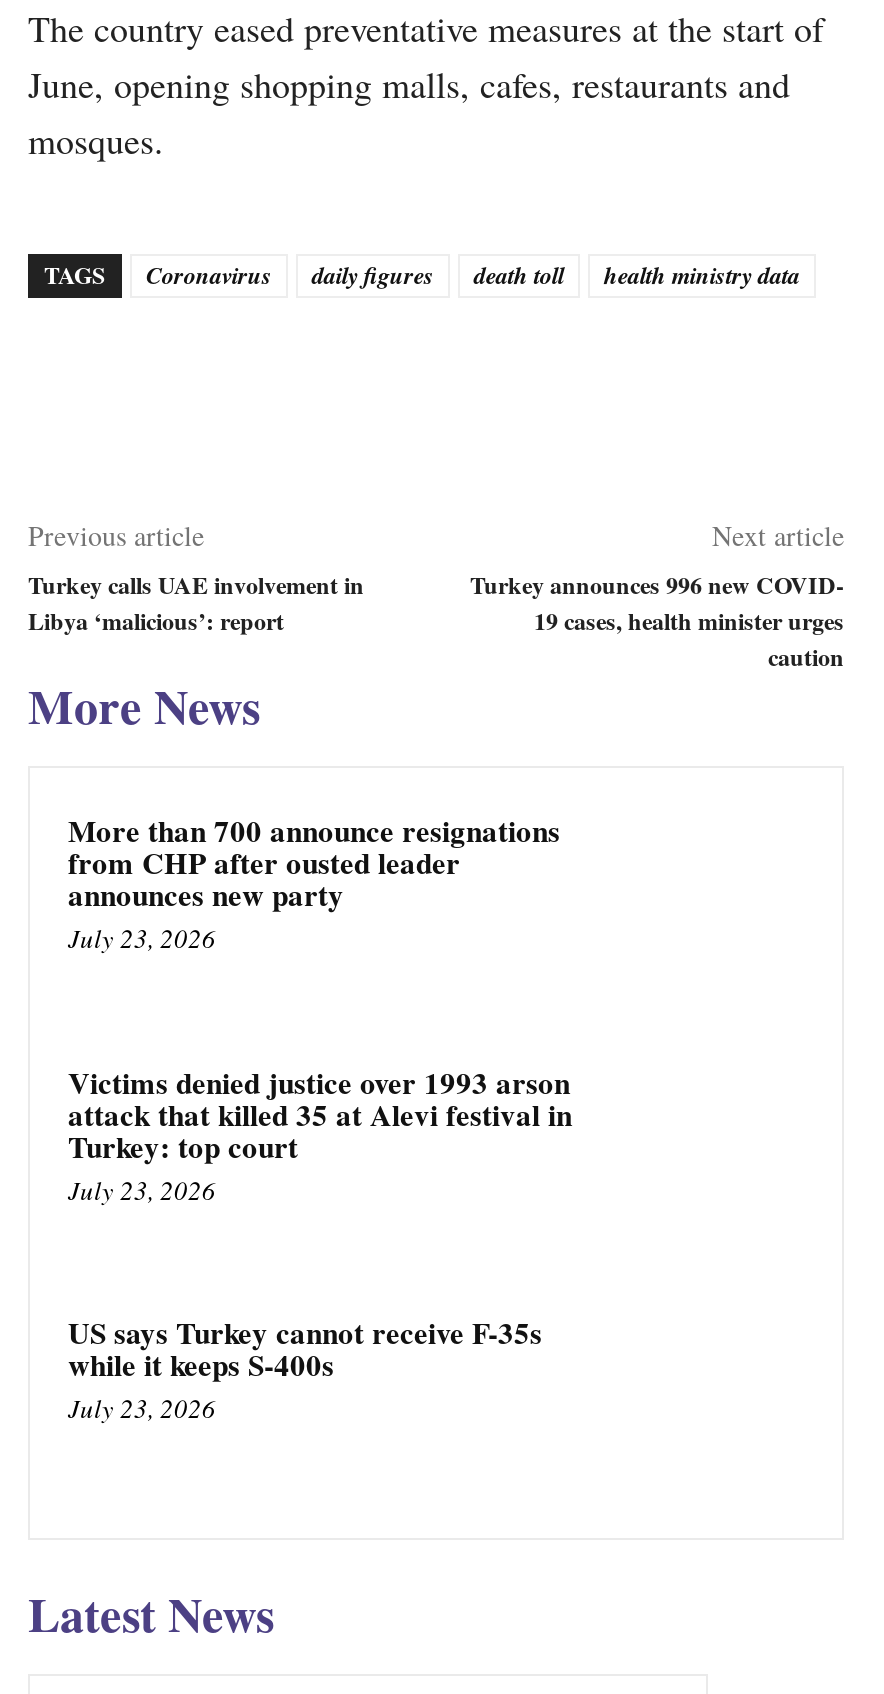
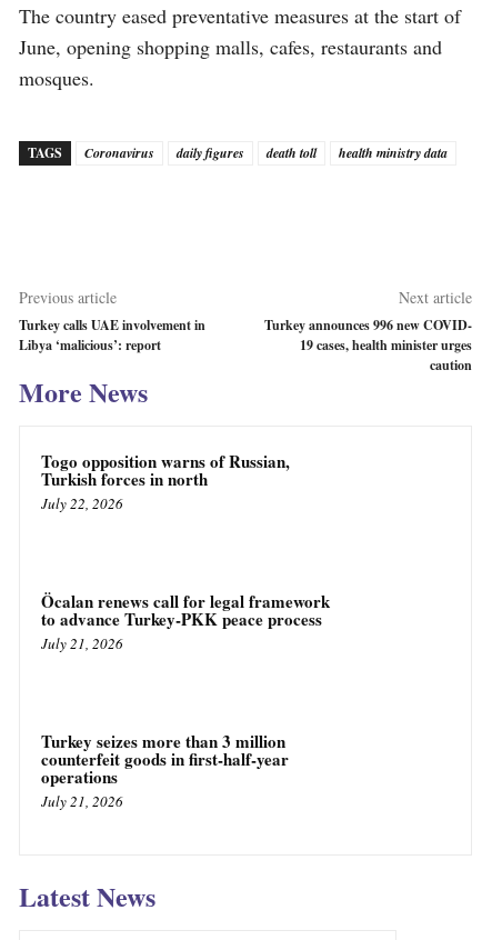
- More than 700 announce resignations
- from CHP after ousted leader
- announces new party
- July 23, 2026
+ Togo opposition warns of Russian,
+ Turkish forces in north
+ July 22, 2026

- Victims denied justice over 1993 arson
- attack that killed 35 at Alevi festival in
- Turkey: top court
- July 23, 2026
+ Öcalan renews call for legal framework
+ to advance Turkey-PKK peace process
+ July 21, 2026

- US says Turkey cannot receive F-35s
- while it keeps S-400s
- July 23, 2026
+ Turkey seizes more than 3 million
+ counterfeit goods in first-half-year
+ operations
+ July 21, 2026
